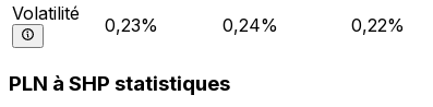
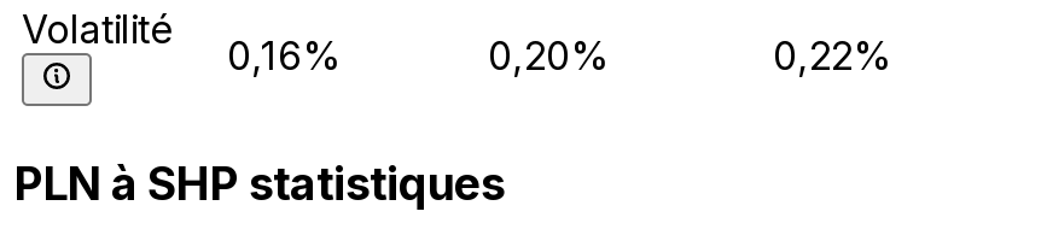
- 0,23%
+ 0,16%

- 0,24%
+ 0,20%
